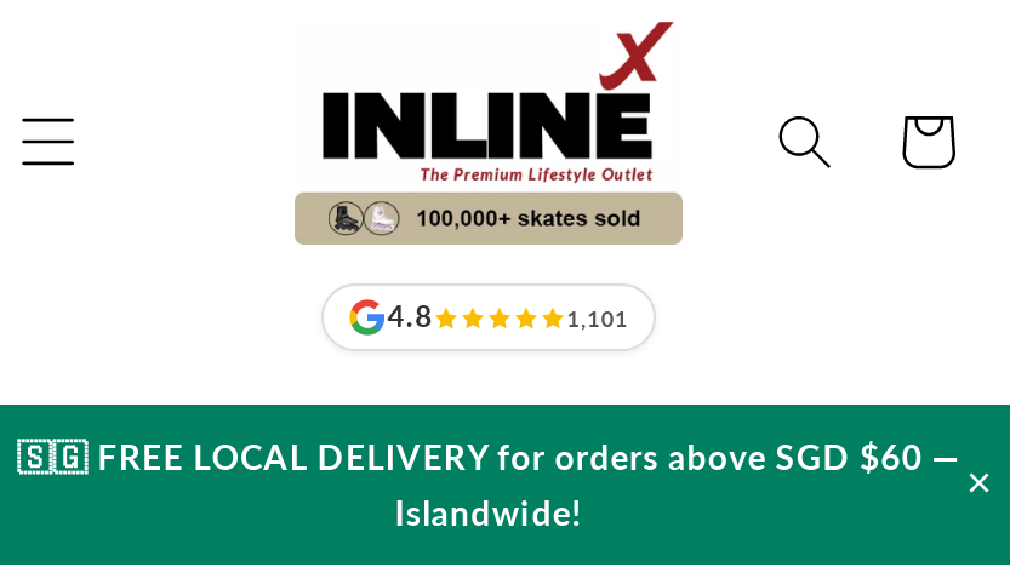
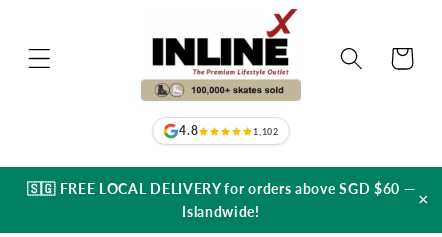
- 1,101
+ 1,102
